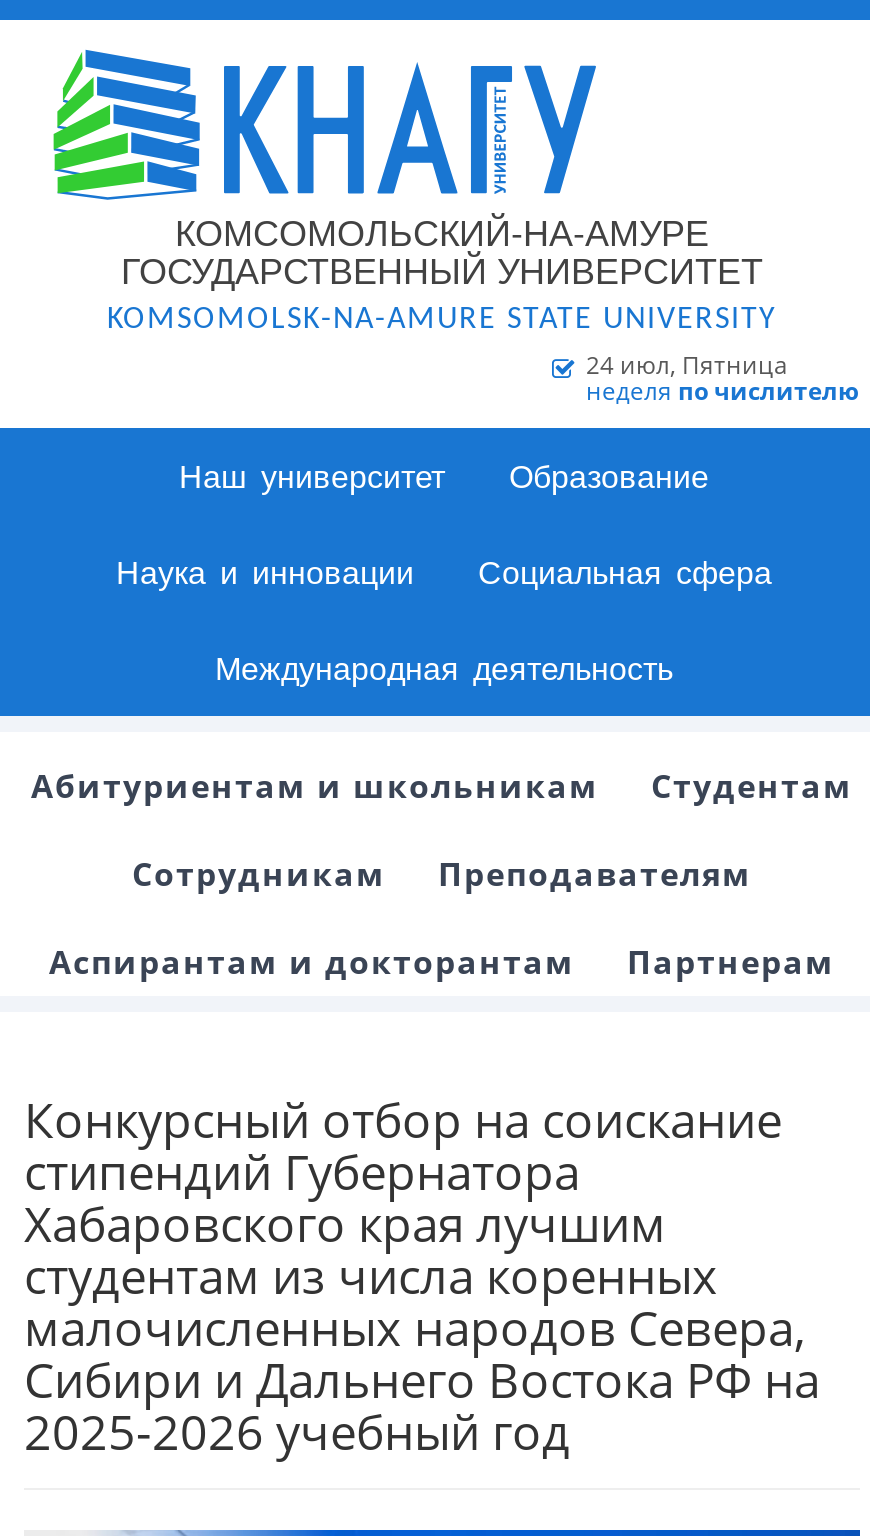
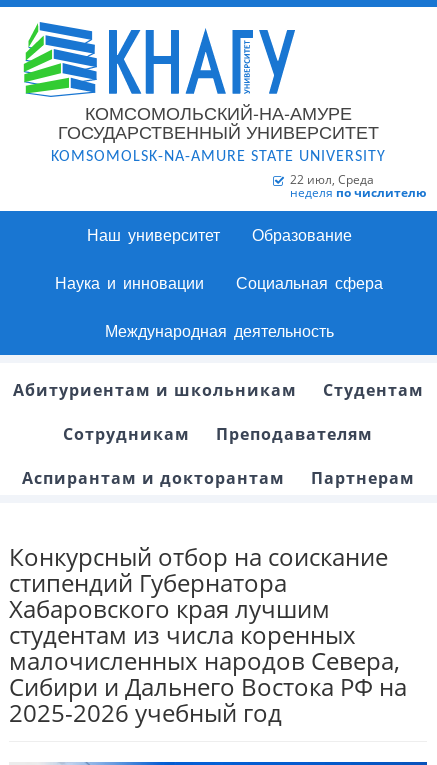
- 24 июл, Пятница
+ 22 июл, Среда
